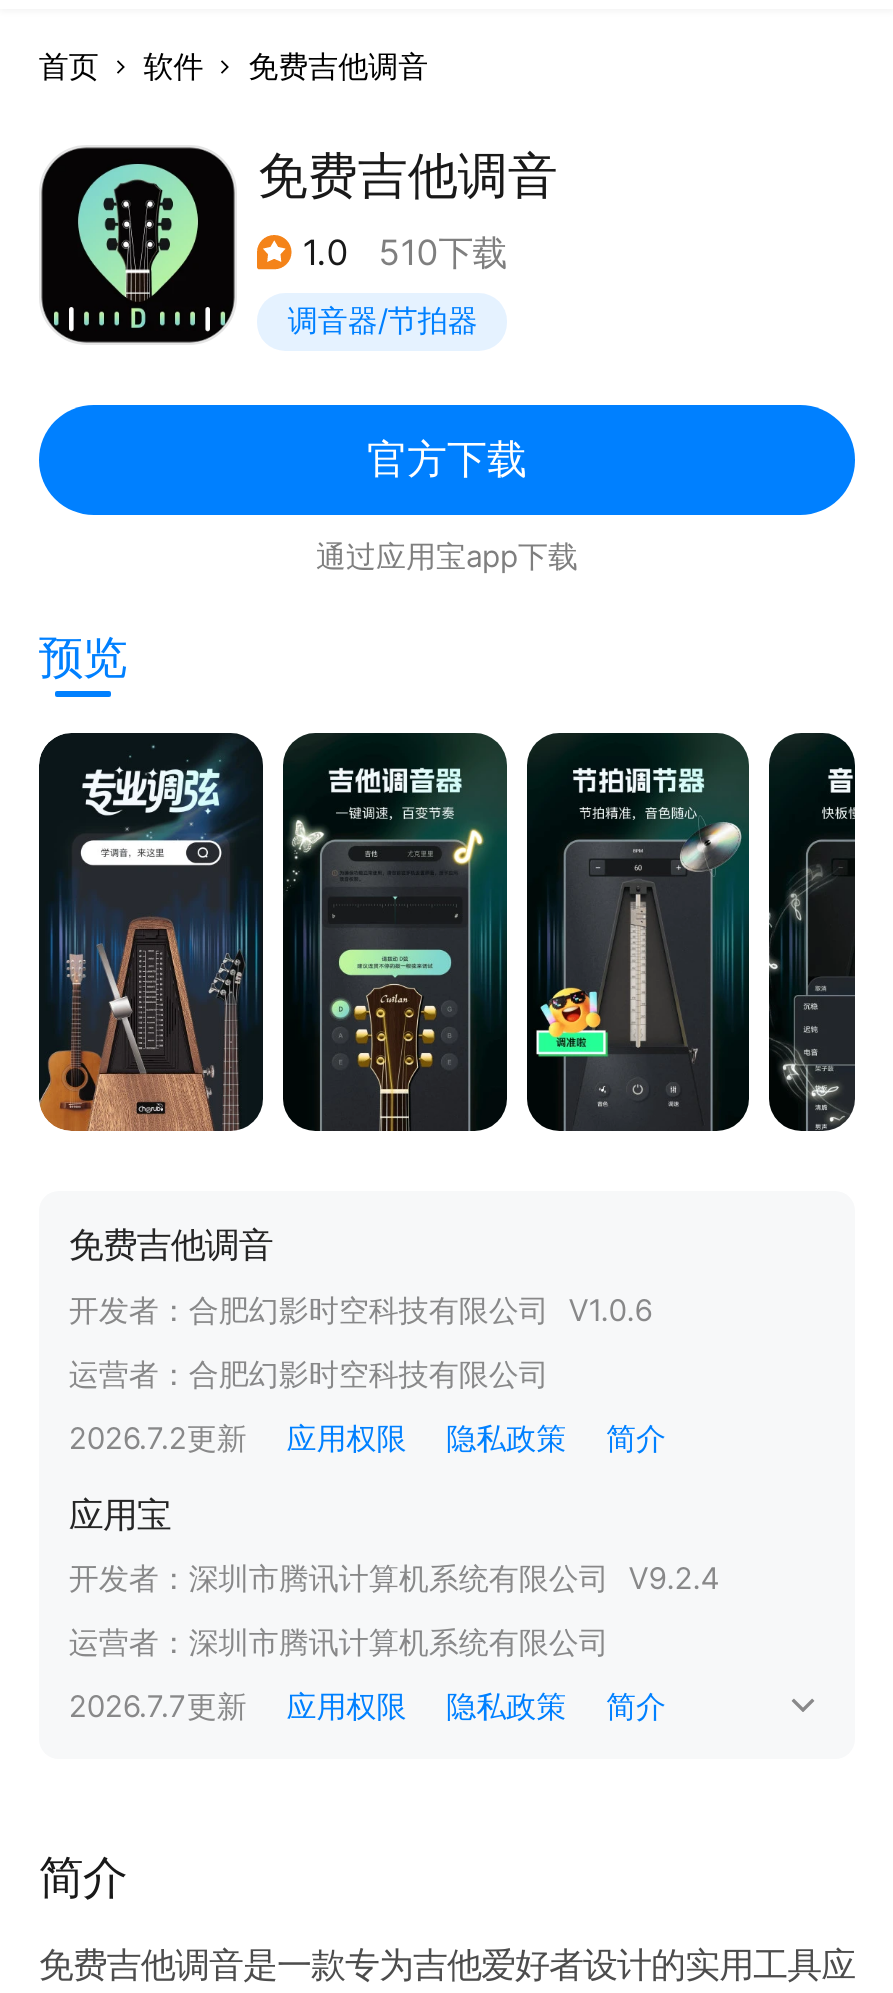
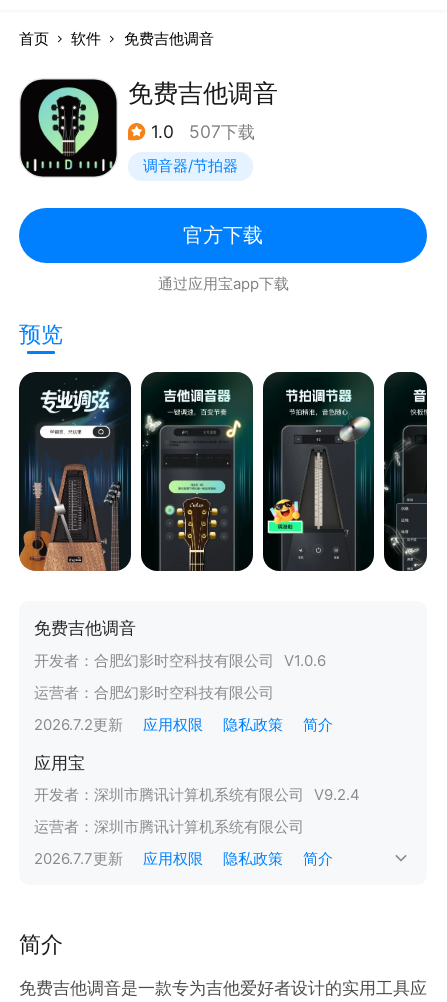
- 1.0 510下载
+ 1.0 507下载
